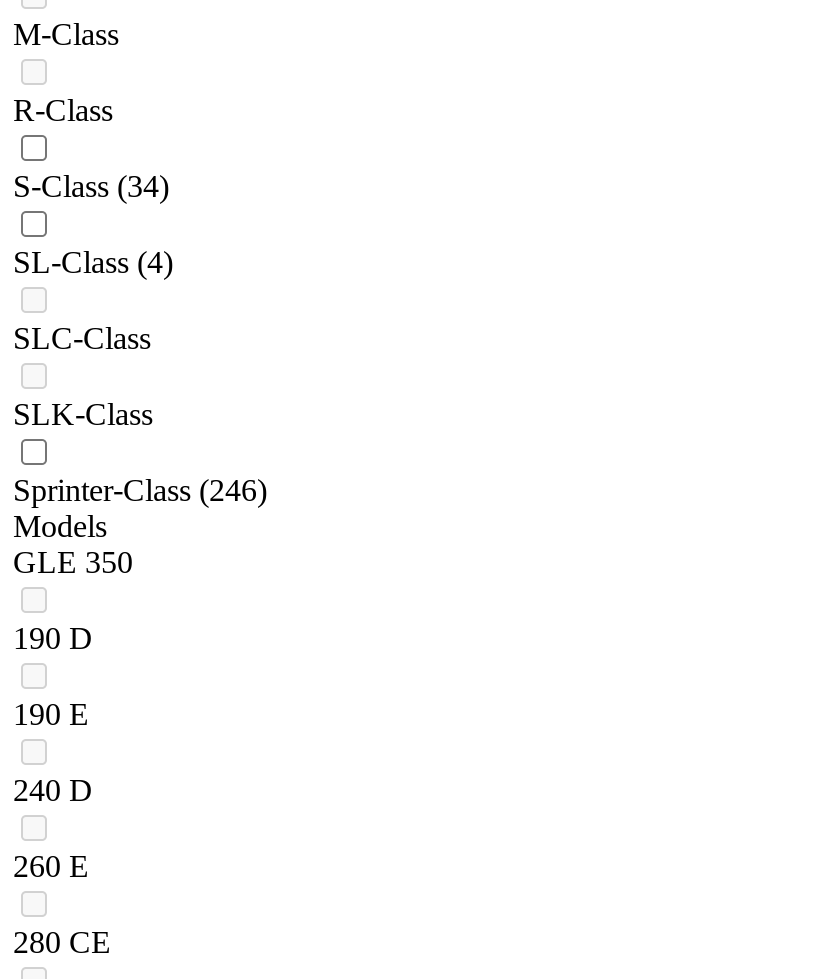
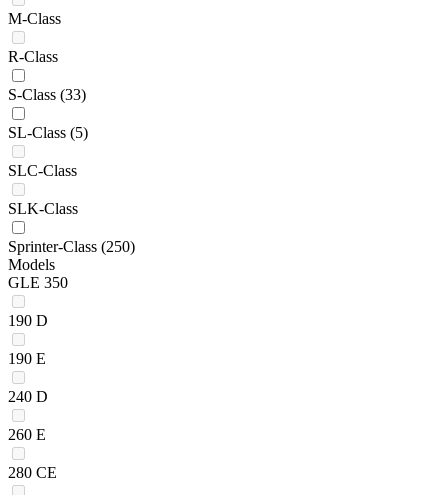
- S-Class (34)
+ S-Class (33)

- SL-Class (4)
+ SL-Class (5)

- Sprinter-Class (246)
+ Sprinter-Class (250)
